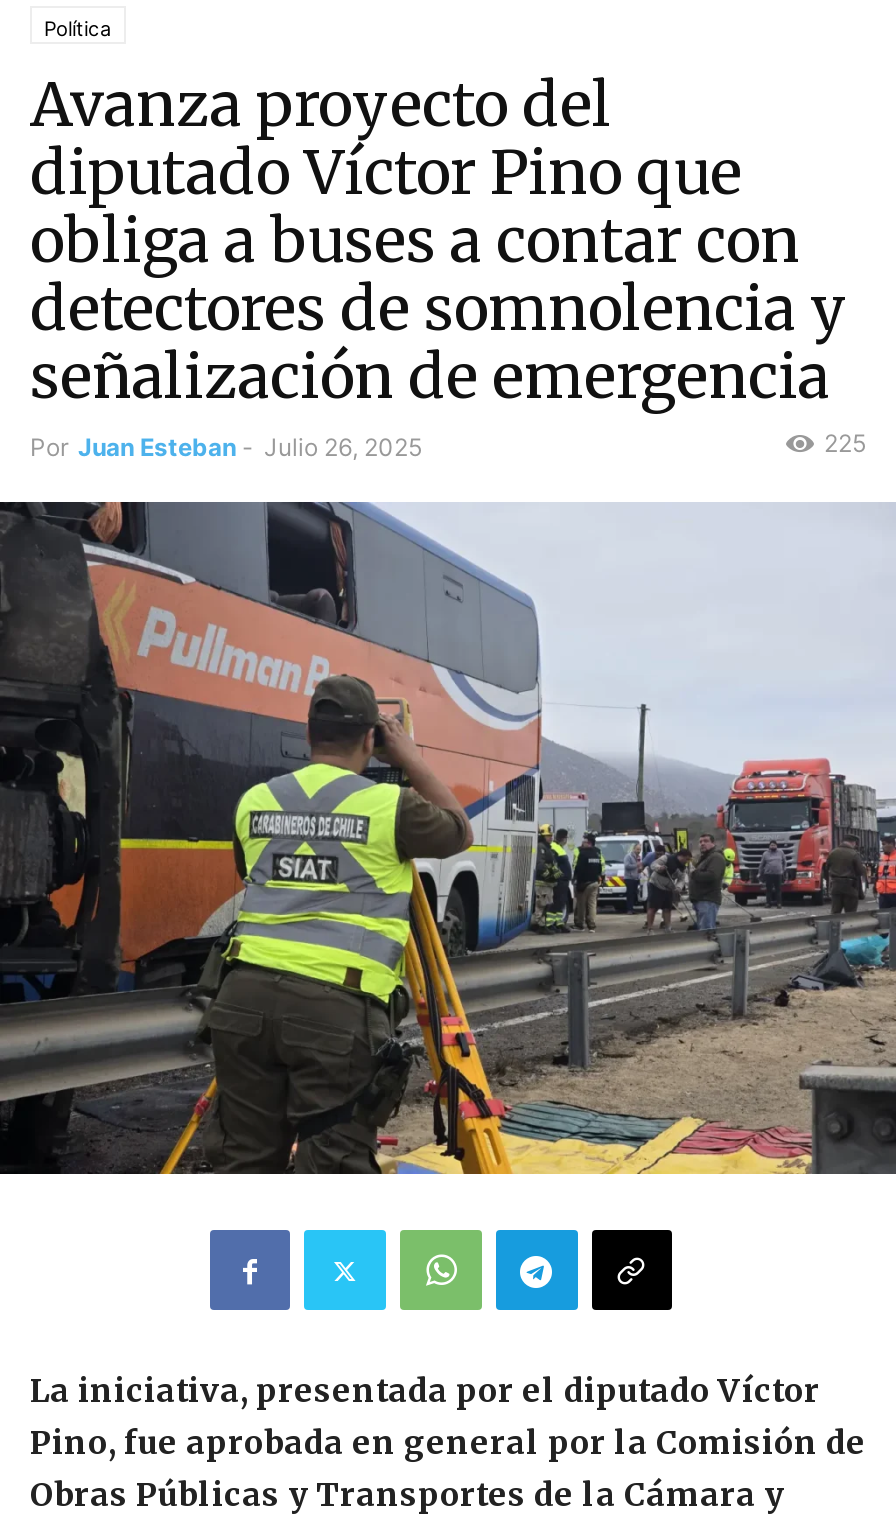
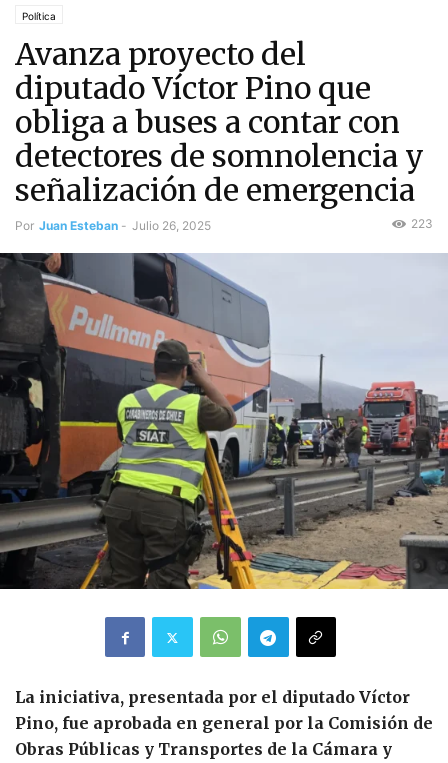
- 225
+ 223
